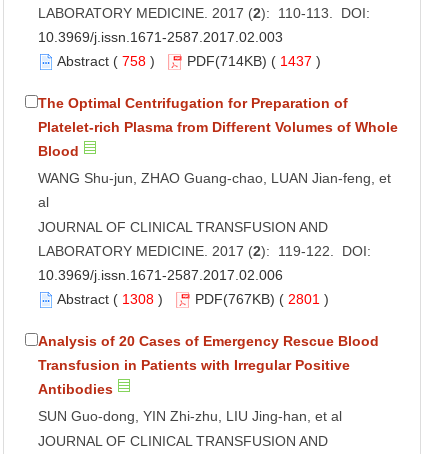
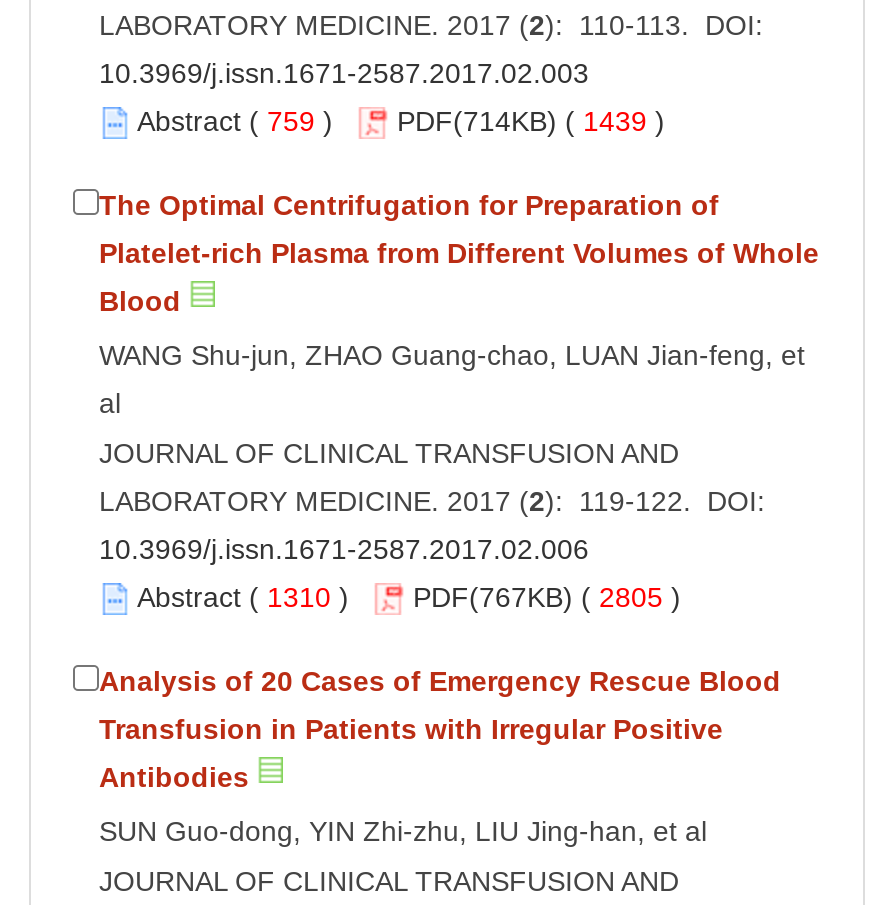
- Abstract (758)
+ Abstract (759)

- PDF(714KB) (1437)
+ PDF(714KB) (1439)

- Abstract (1308)
+ Abstract (1310)

- PDF(767KB) (2801)
+ PDF(767KB) (2805)
